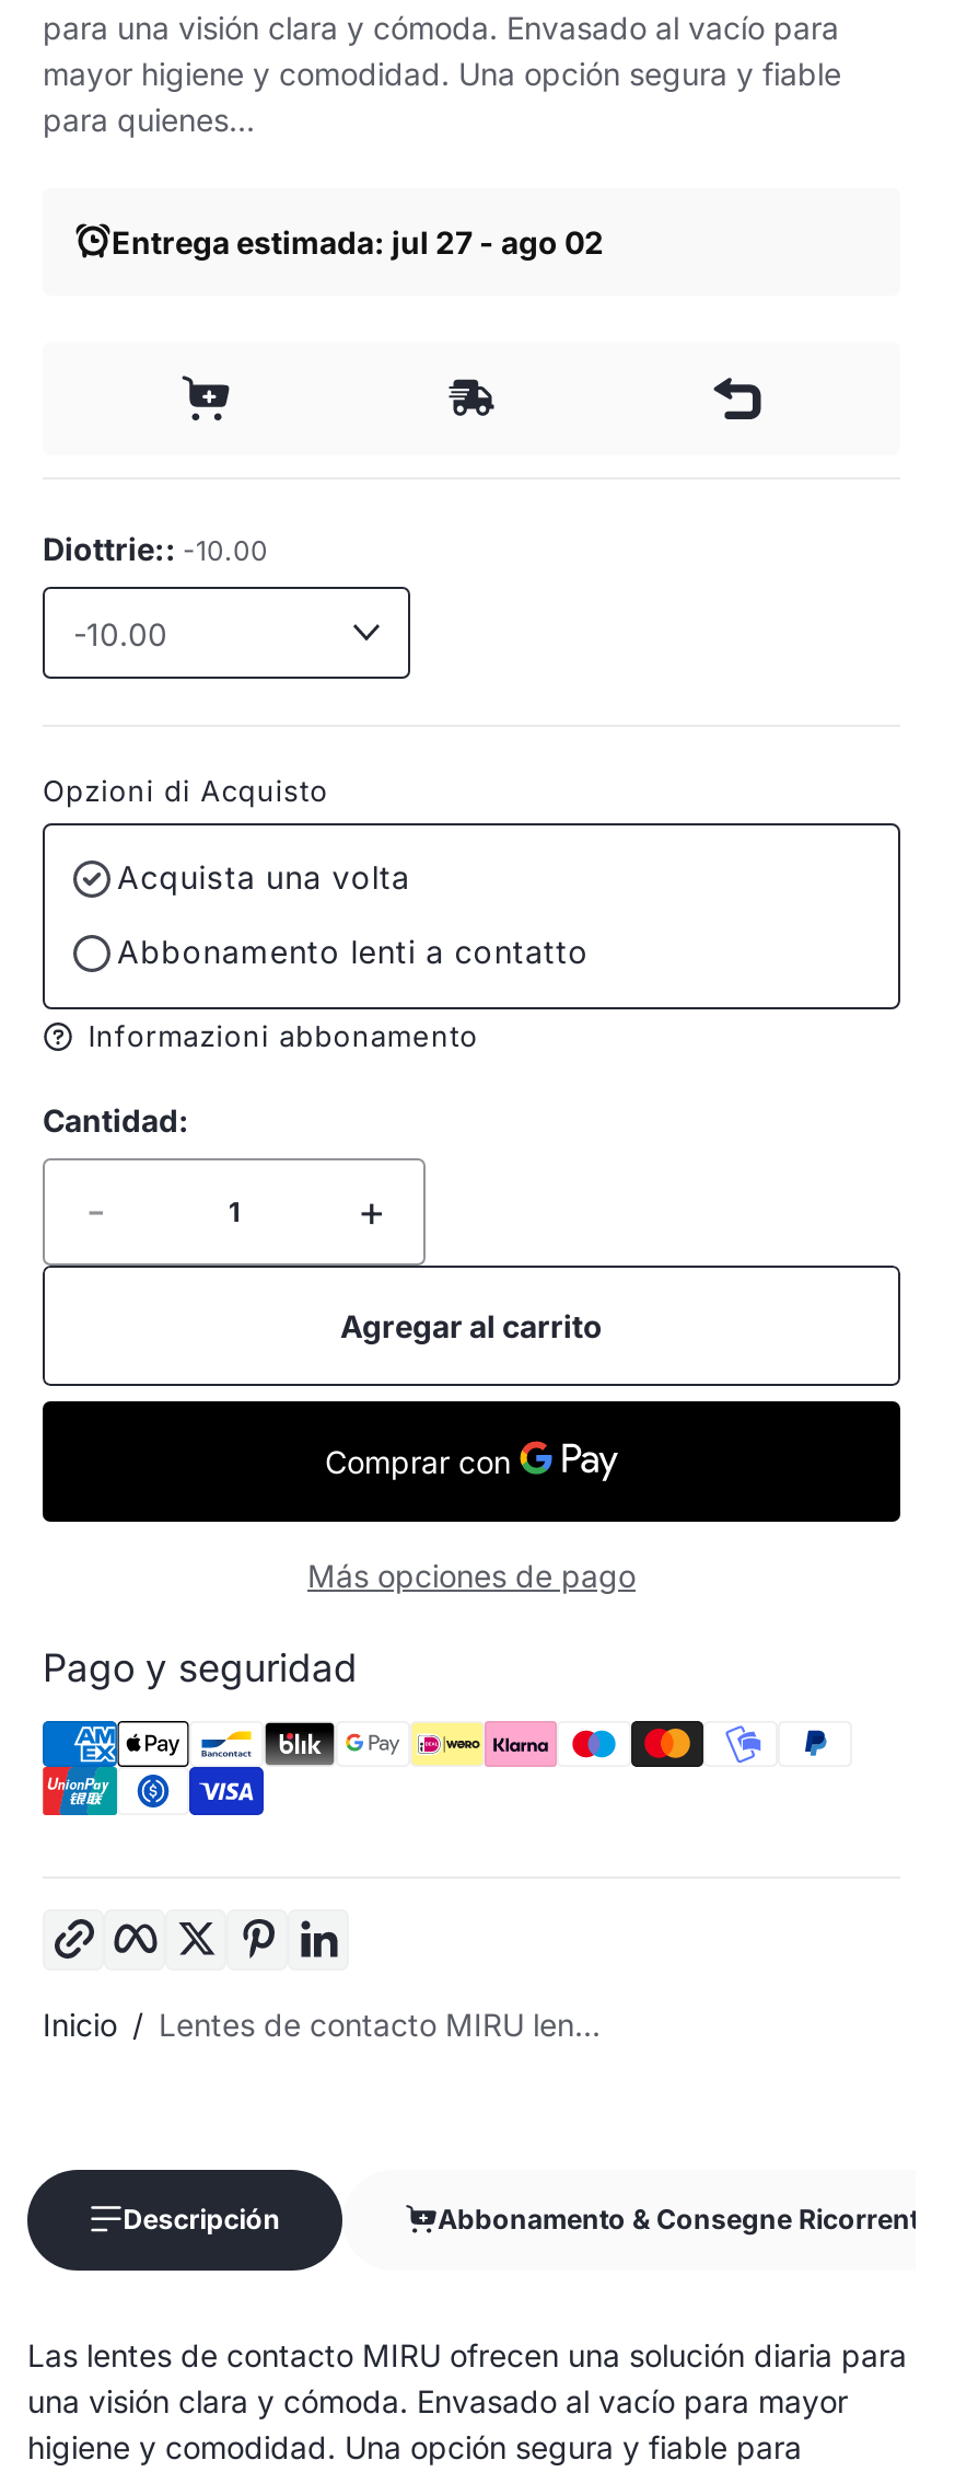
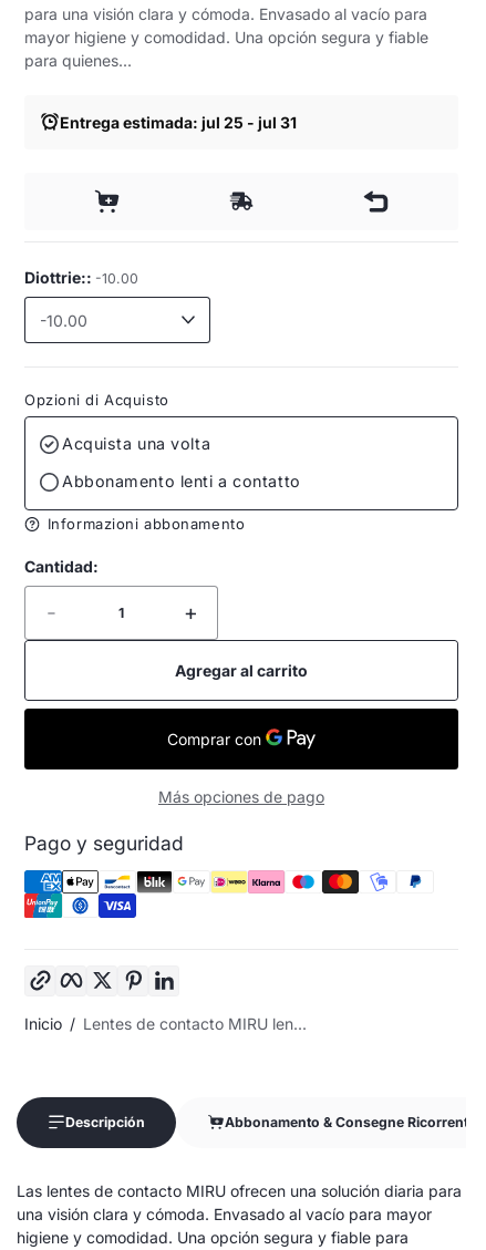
- Entrega estimada: jul 27 - ago 02
+ Entrega estimada: jul 25 - jul 31
